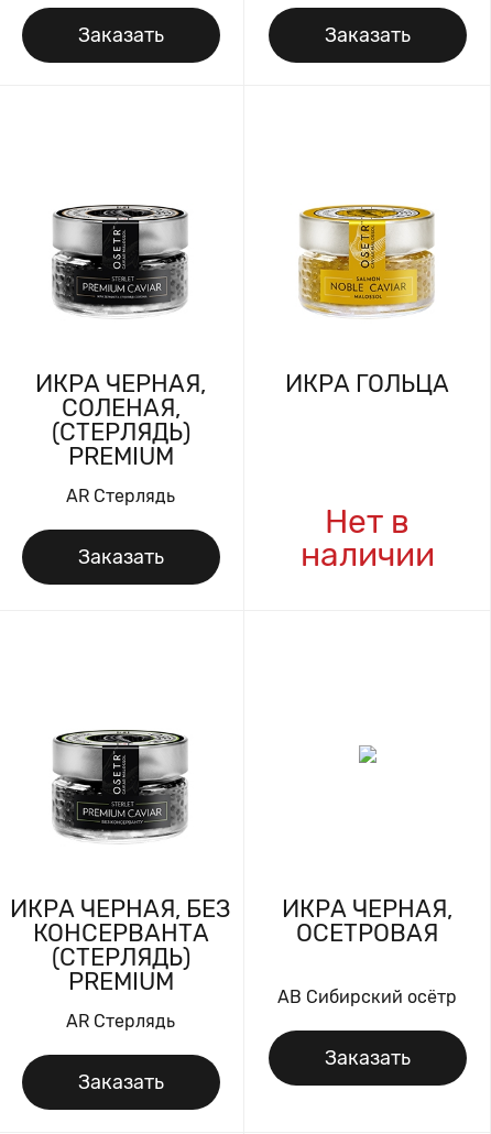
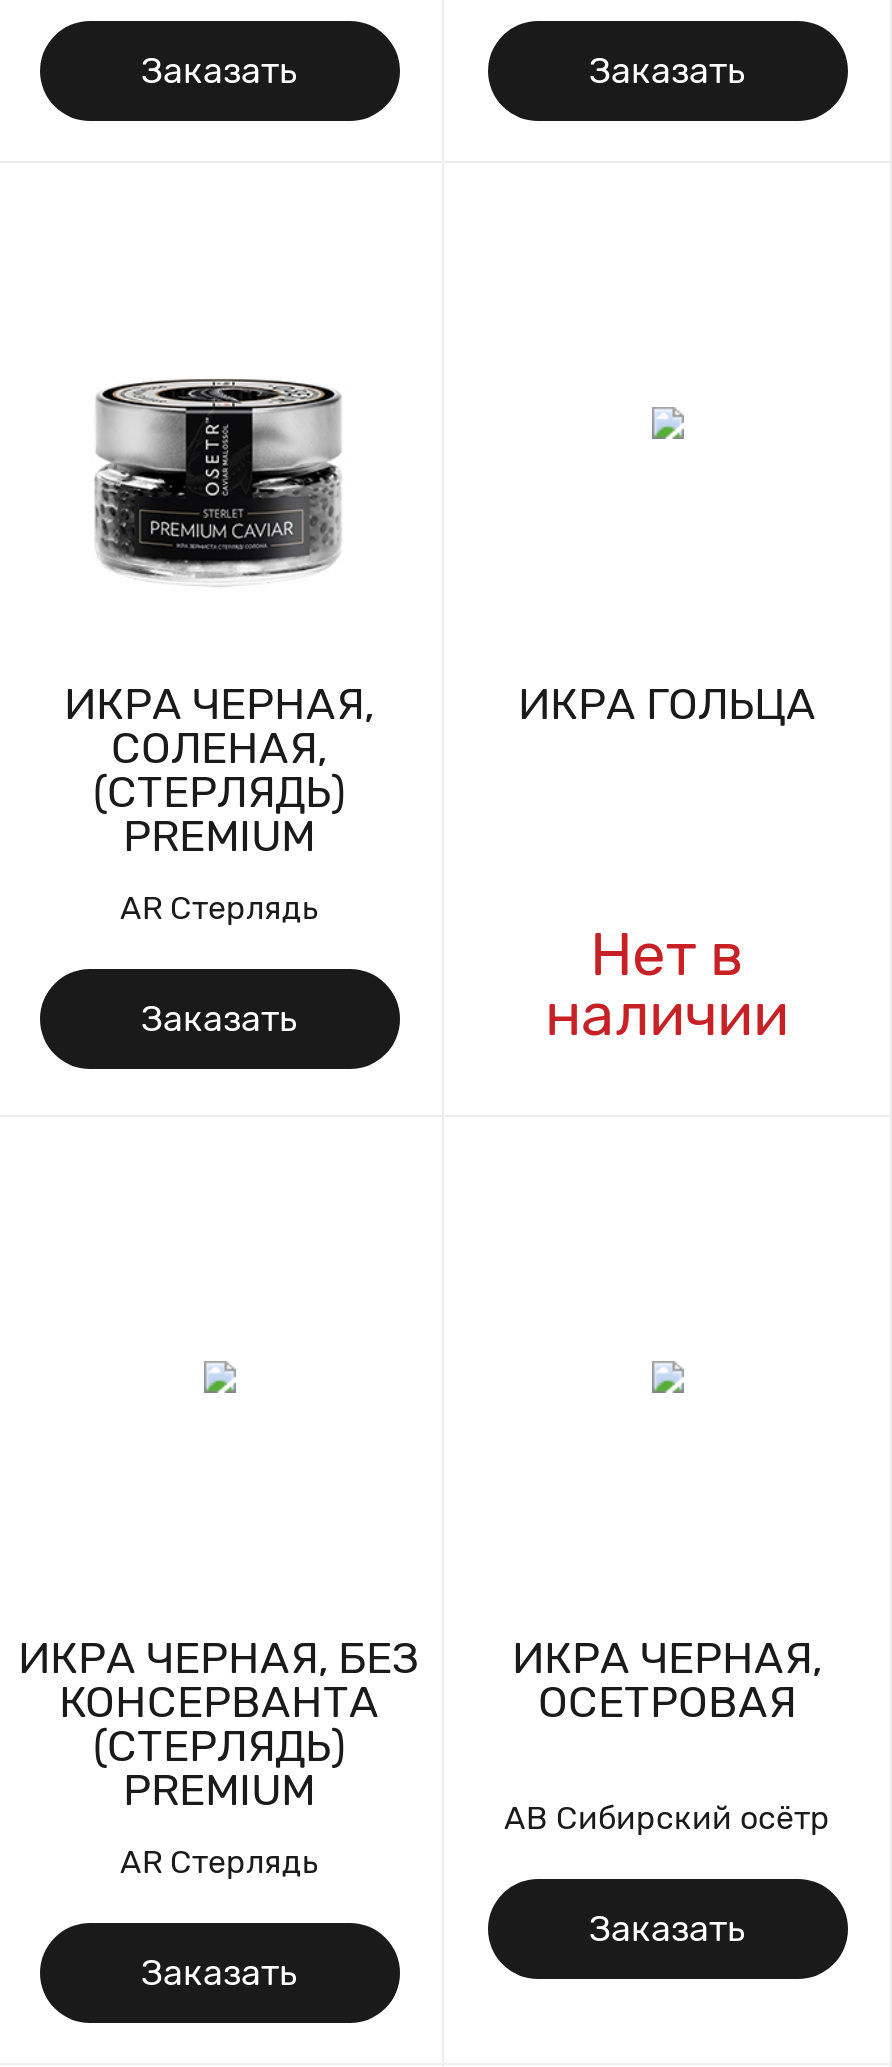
- [image]

- [image]
